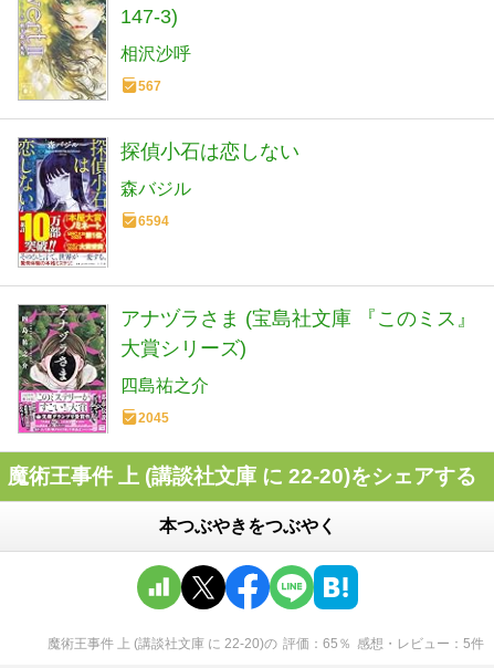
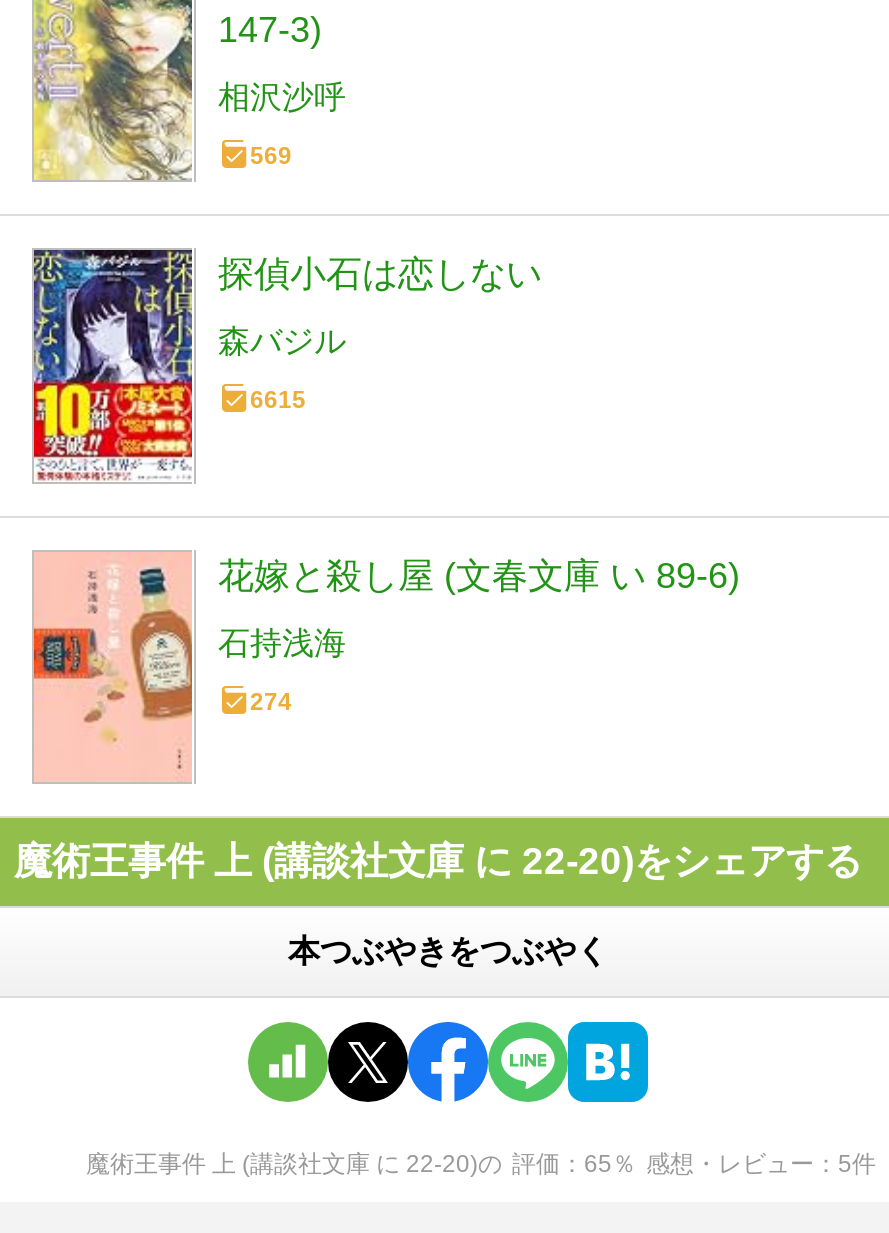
- 567
+ 569

- 6594
+ 6615

- [image]
- アナヅラさま (宝島社文庫 『このミス』
- 大賞シリーズ)
+ [image]
+ 花嫁と殺し屋 (文春文庫 い 89-6)

- 四島祐之介
+ 石持浅海

- 2045
+ 274
